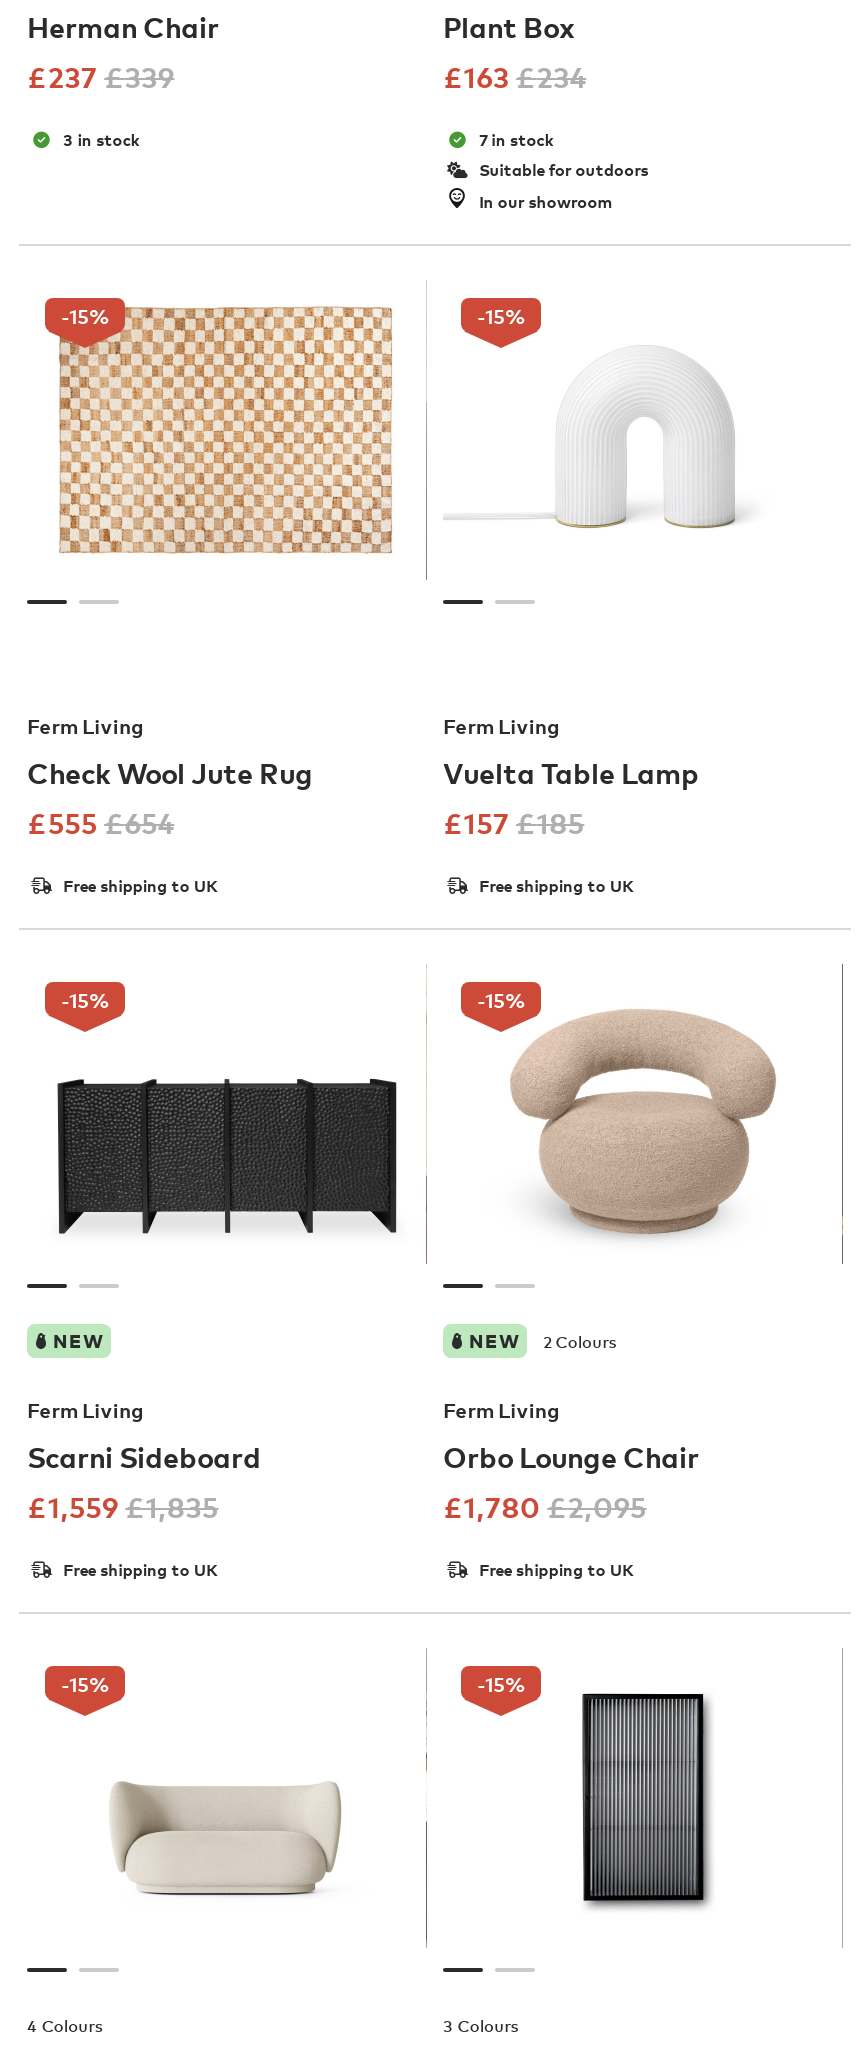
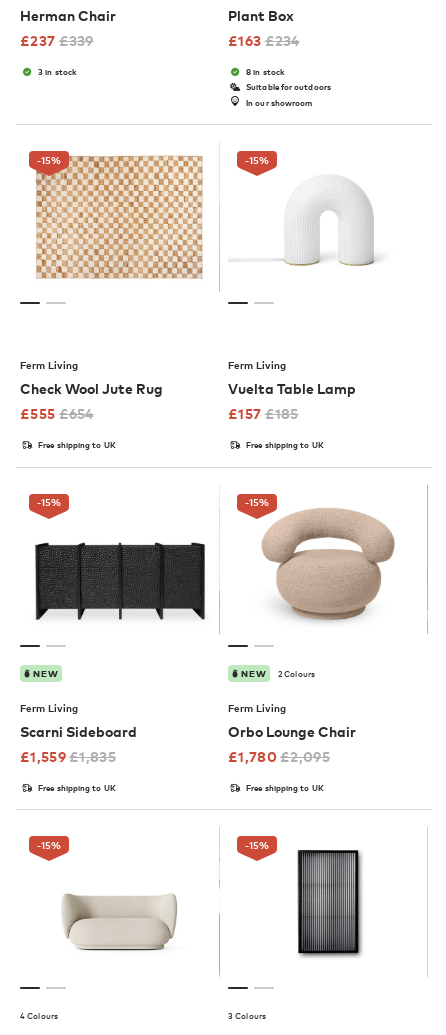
- 7 in stock
+ 8 in stock
